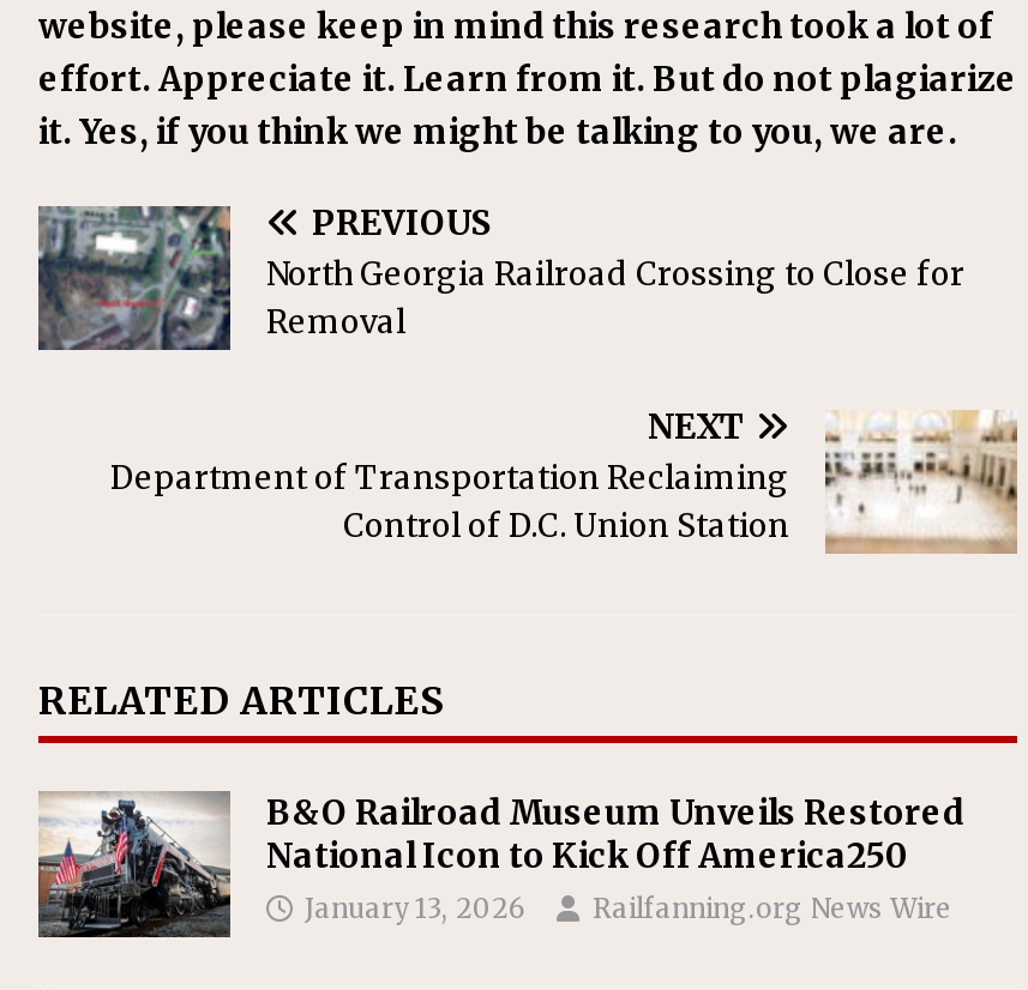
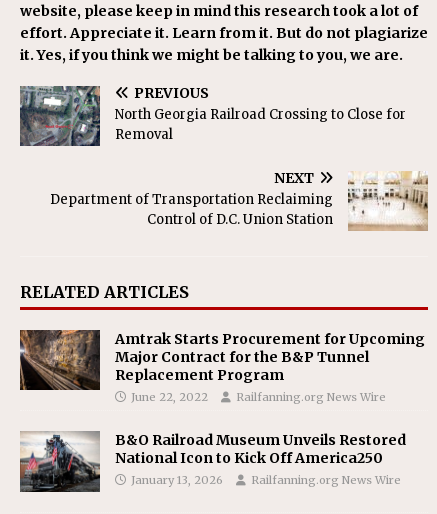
+ [image]
+ Amtrak Starts Procurement for Upcoming
+ Major Contract for the B&P Tunnel
+ Replacement Program
+ June 22, 2022
+ Railfanning.org News Wire
